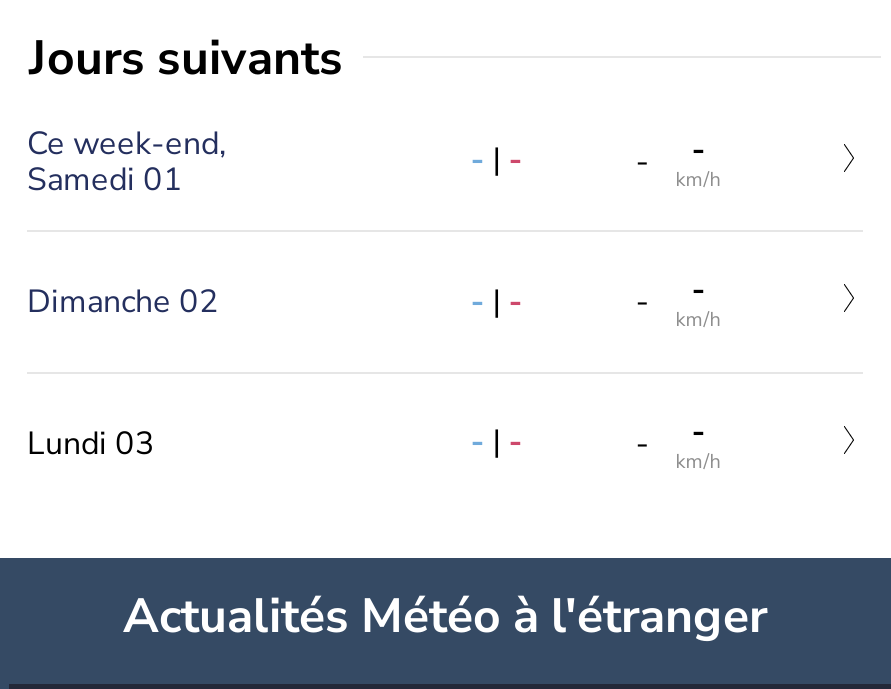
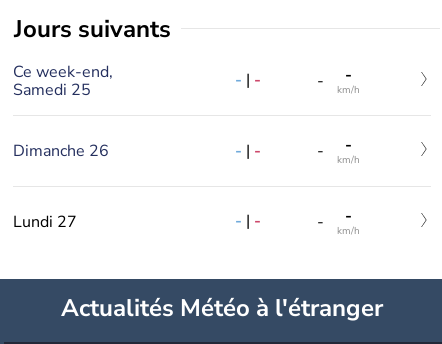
- Samedi 01
+ Samedi 25

- Dimanche 02
+ Dimanche 26

- Lundi 03
+ Lundi 27
